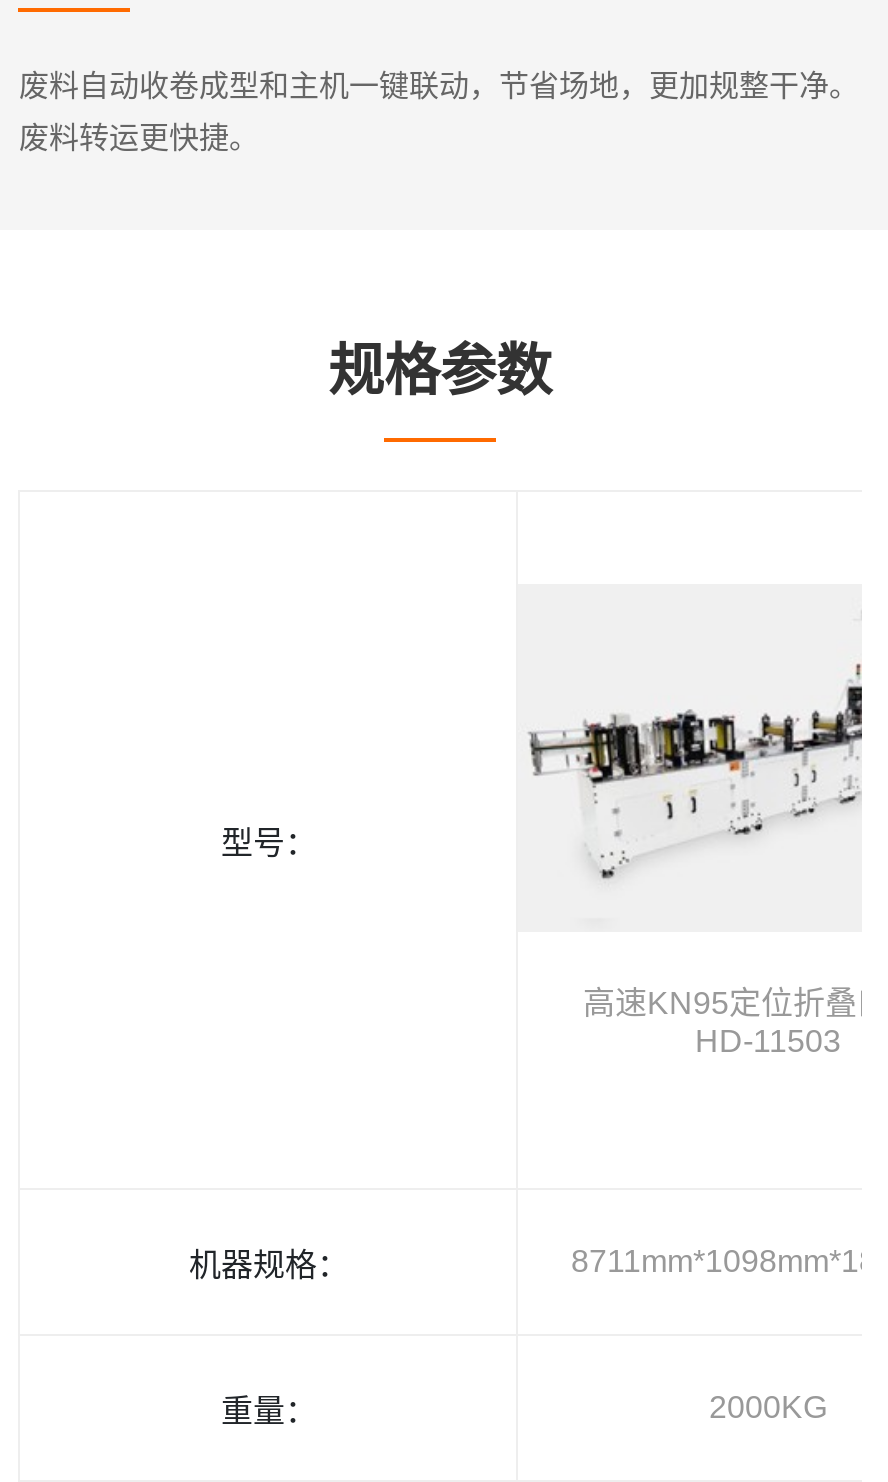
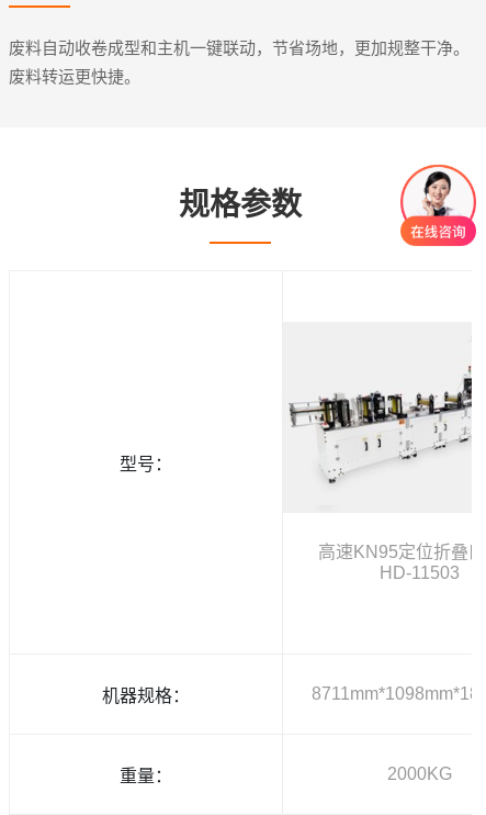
+ [image]
